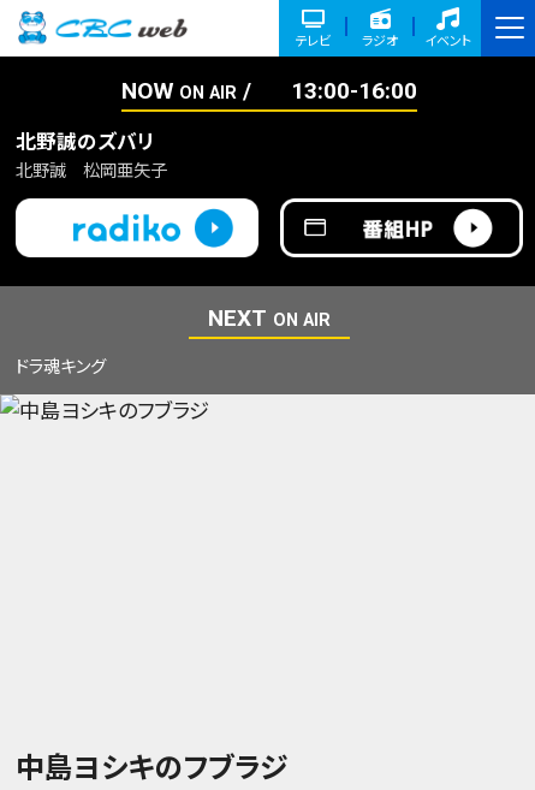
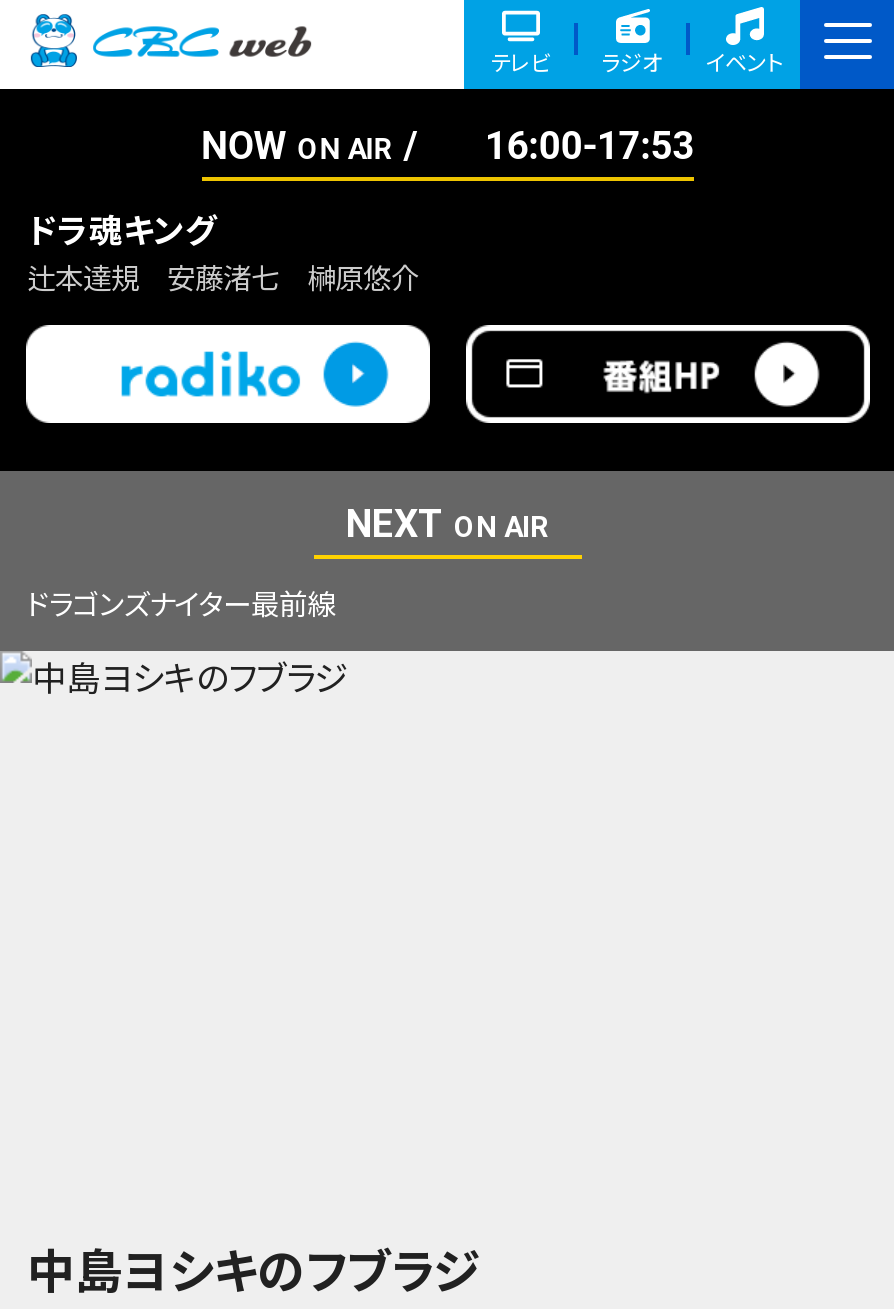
- NOW ON AIR 13:00-16:00
+ NOW ON AIR 16:00-17:53

- 北野誠のズバリ
- 北野誠 松岡亜矢子
+ 辻本達規 安藤渚七 榊原悠介

+ ドラゴンズナイター最前線

moved up: ドラ魂キング
